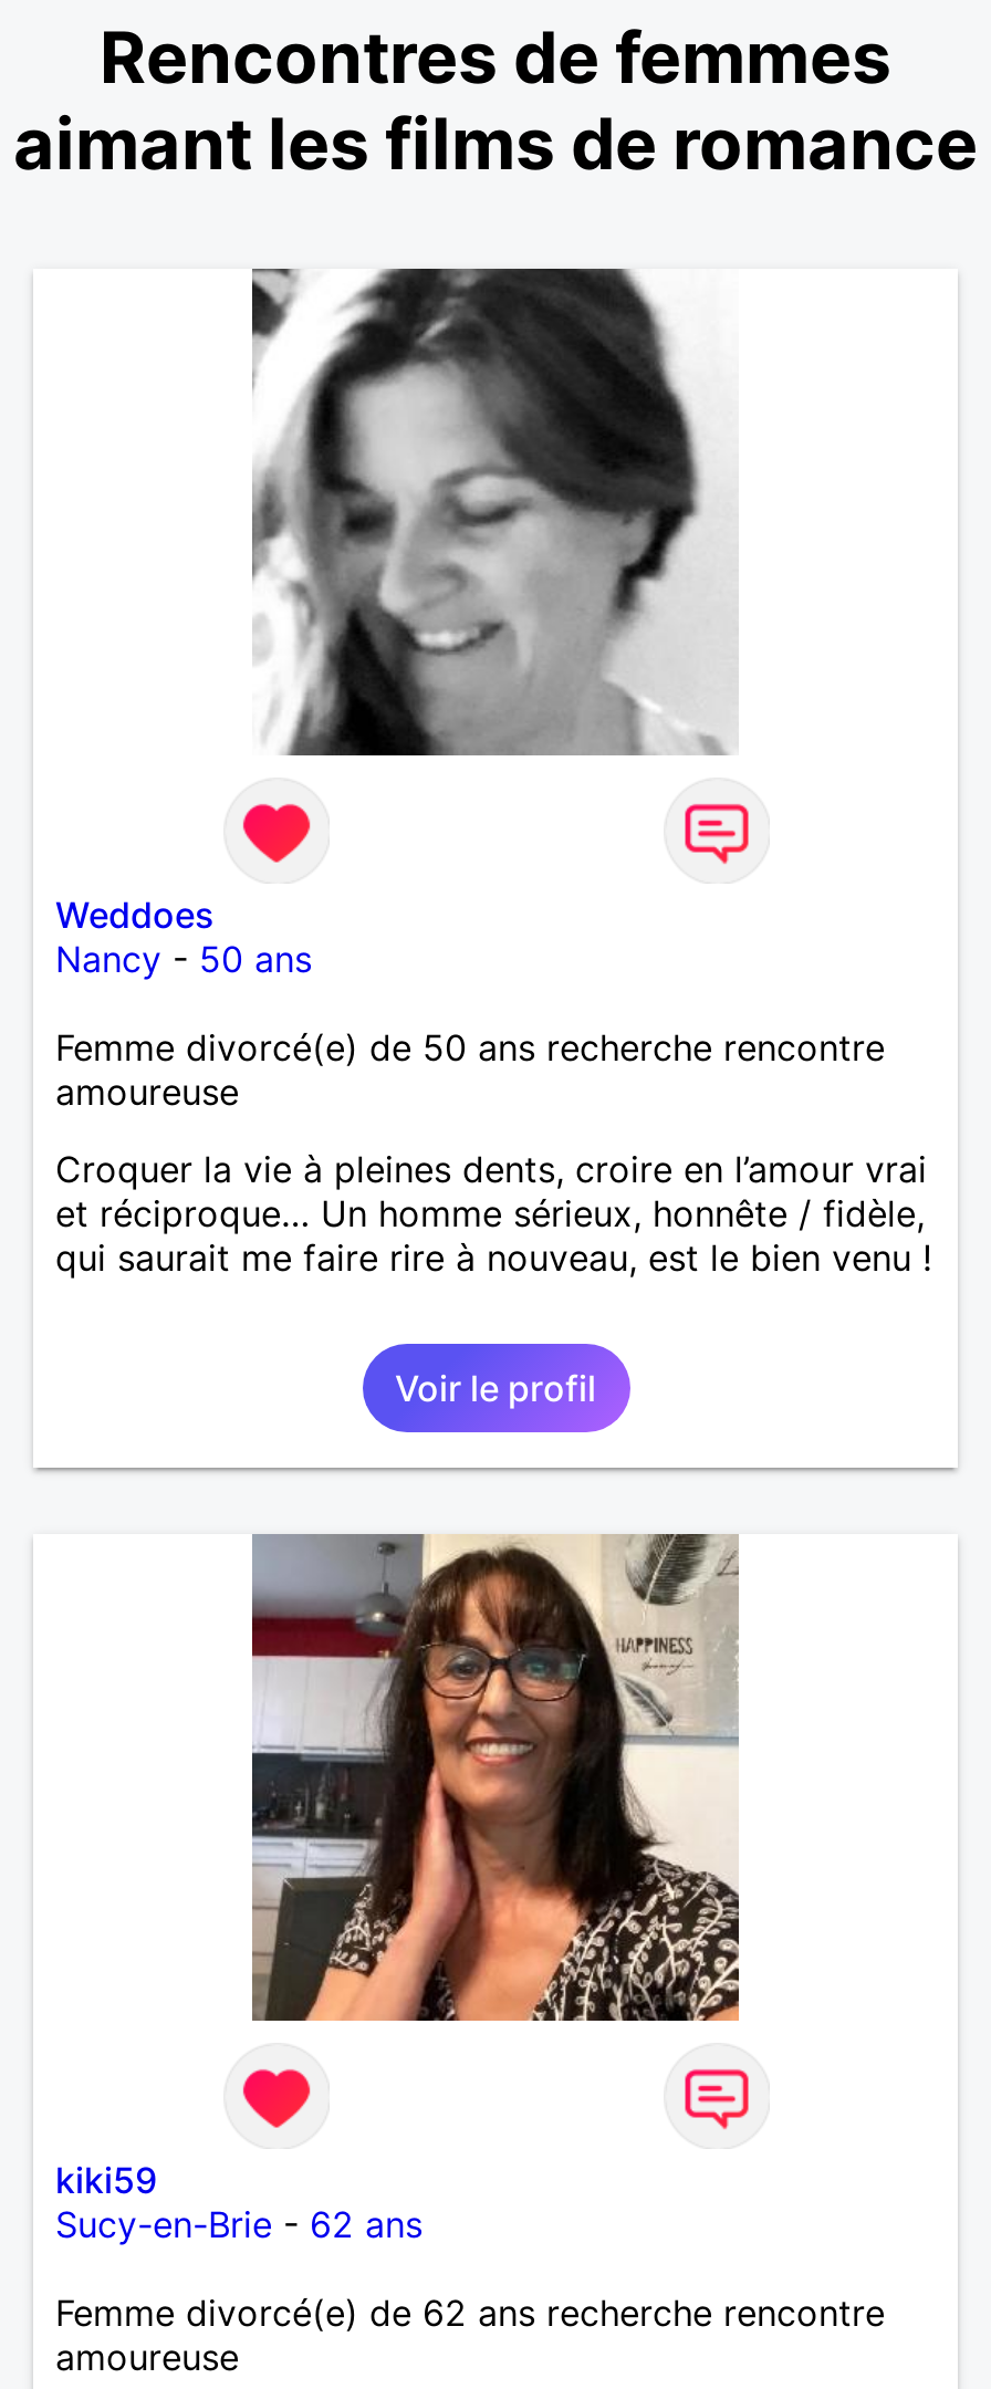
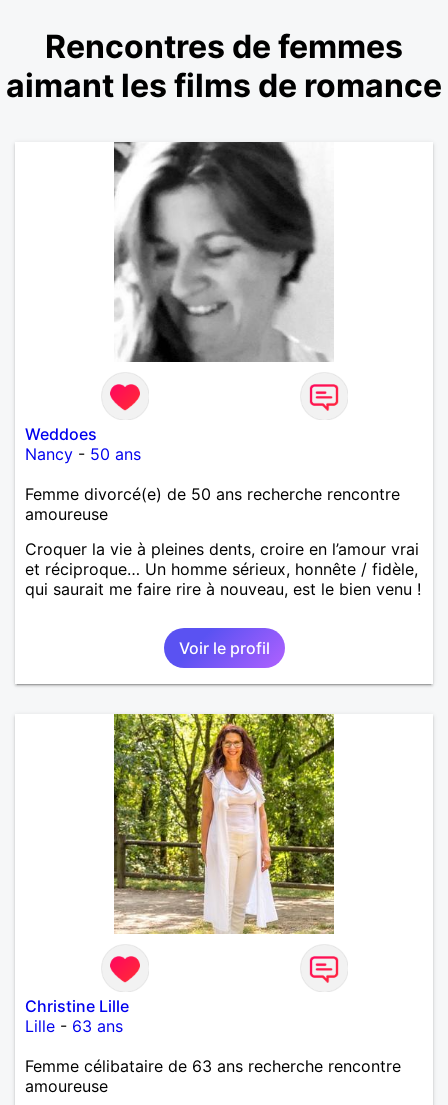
- [image]
+ [image]

- kiki59
- Sucy-en-Brie - 62 ans
+ Christine Lille
+ Lille - 63 ans

- Femme divorcé(e) de 62 ans recherche rencontre
+ Femme célibataire de 63 ans recherche rencontre
